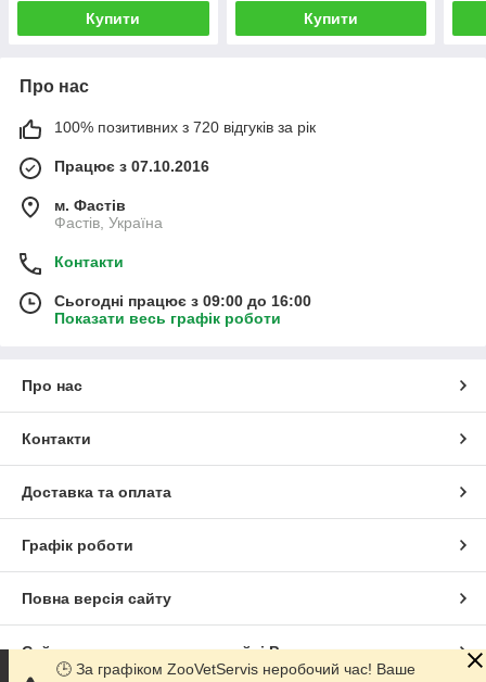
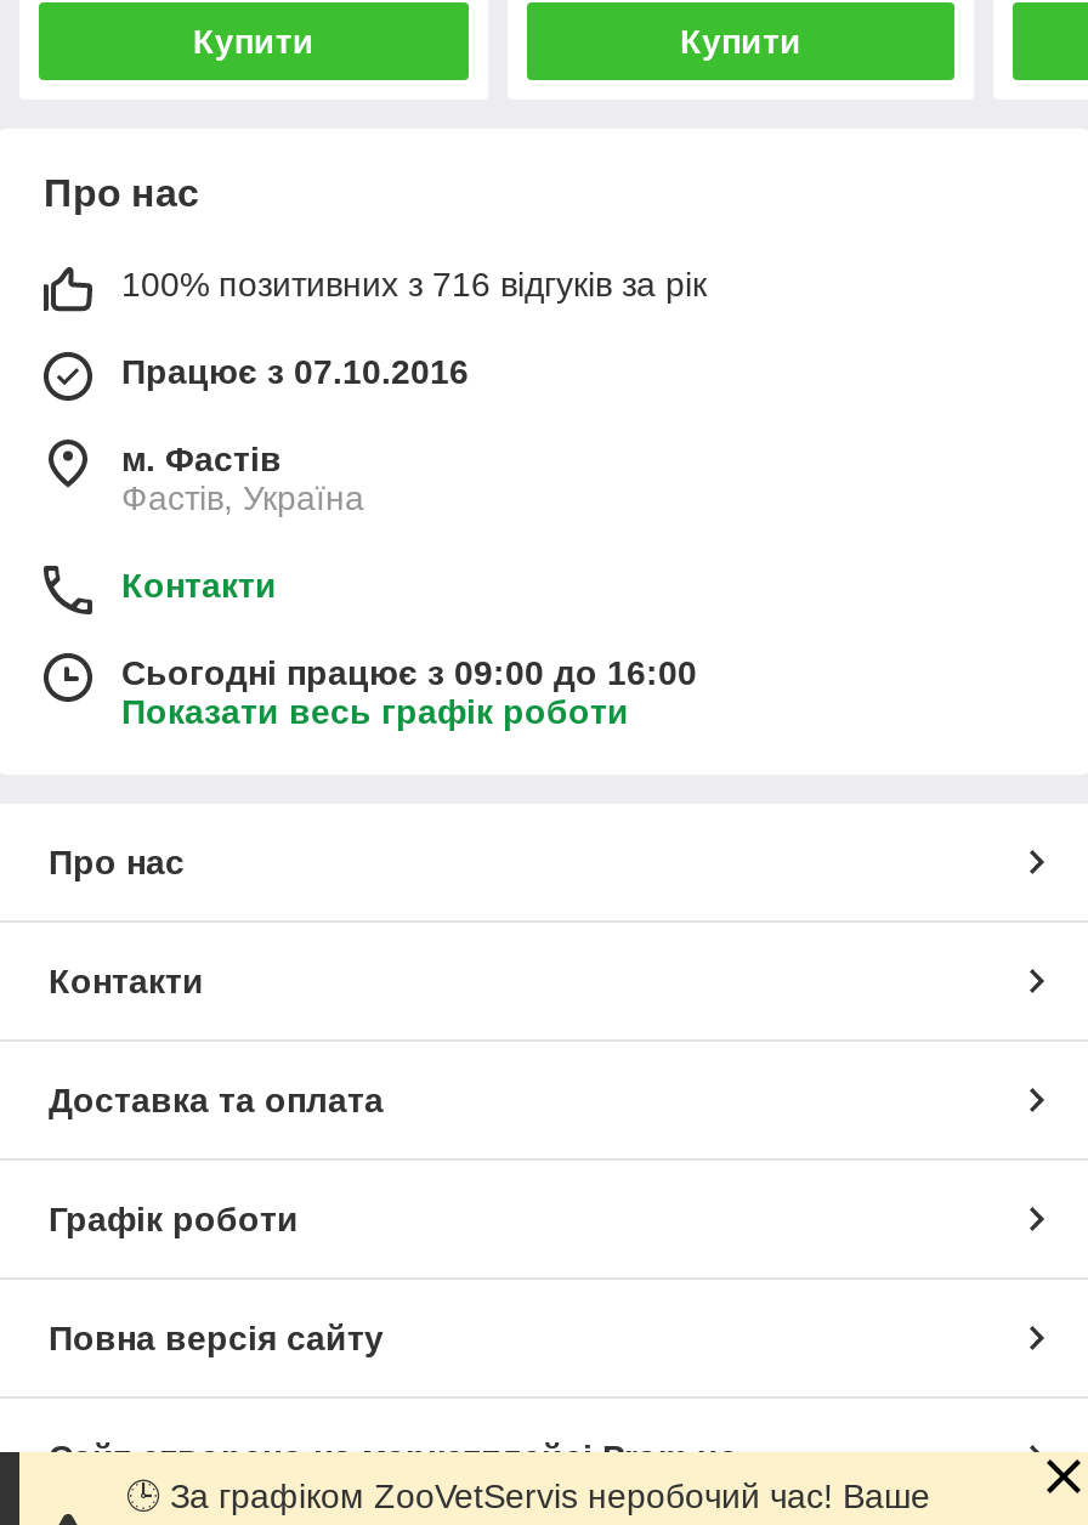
- 100% позитивних з 720 відгуків за рік
+ 100% позитивних з 716 відгуків за рік
